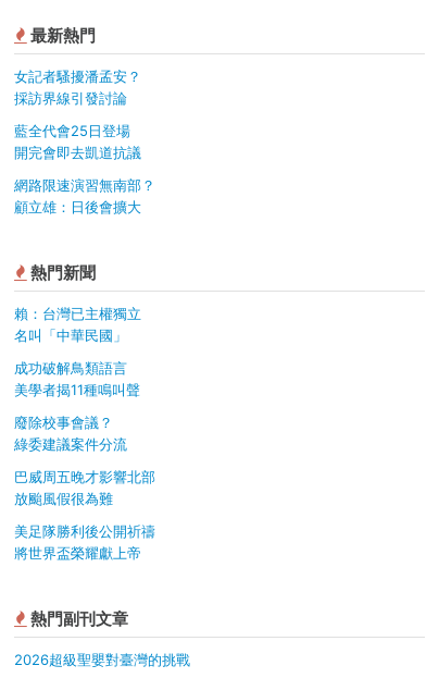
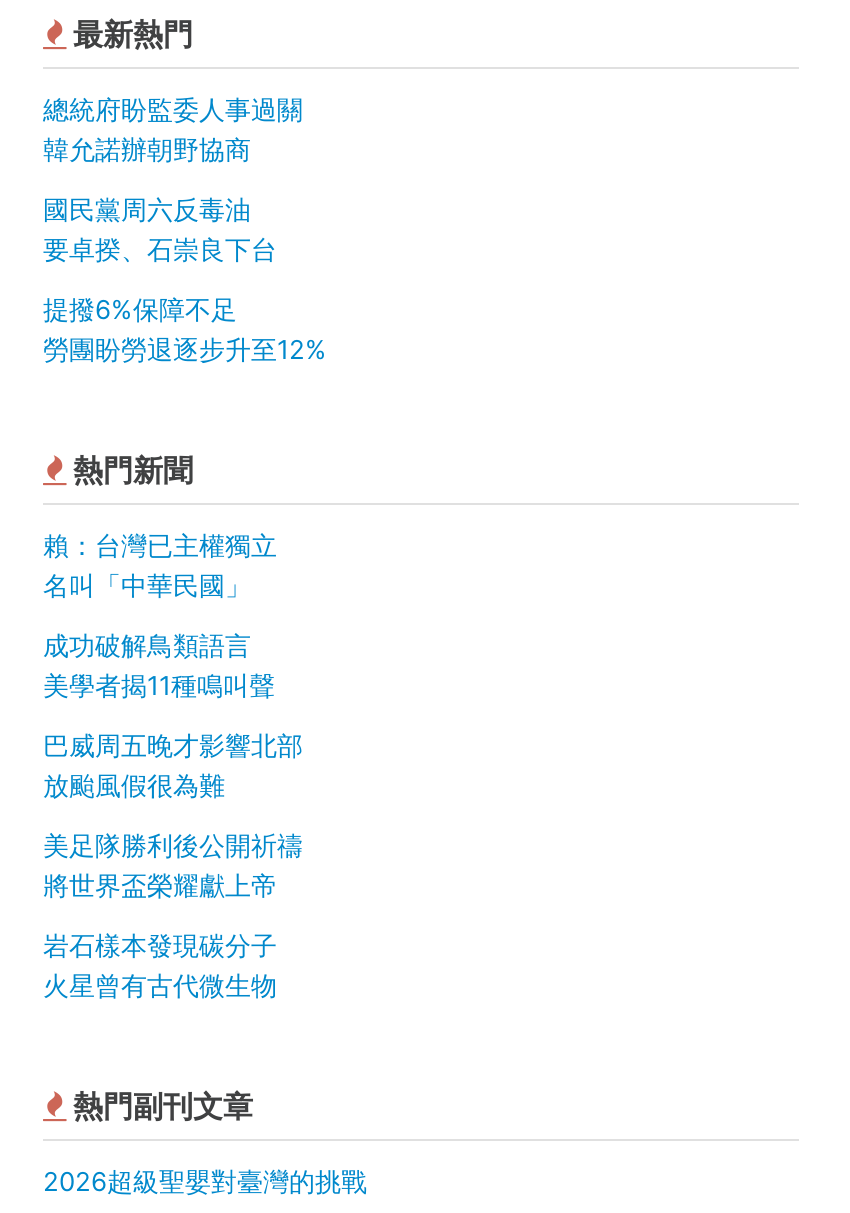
- 女記者騷擾潘孟安？
- 採訪界線引發討論
+ 總統府盼監委人事過關
+ 韓允諾辦朝野協商

- 藍全代會25日登場
- 開完會即去凱道抗議
+ 國民黨周六反毒油
+ 要卓揆、石崇良下台

- 網路限速演習無南部？
- 顧立雄：日後會擴大
+ 提撥6%保障不足
+ 勞團盼勞退逐步升至12%

- 廢除校事會議？
- 綠委建議案件分流

moved up: 巴威周五晚才影響北部 | 放颱風假很為難 | 美足隊勝利後公開祈禱 | 將世界盃榮耀獻上帝

+ 岩石樣本發現碳分子
+ 火星曾有古代微生物
